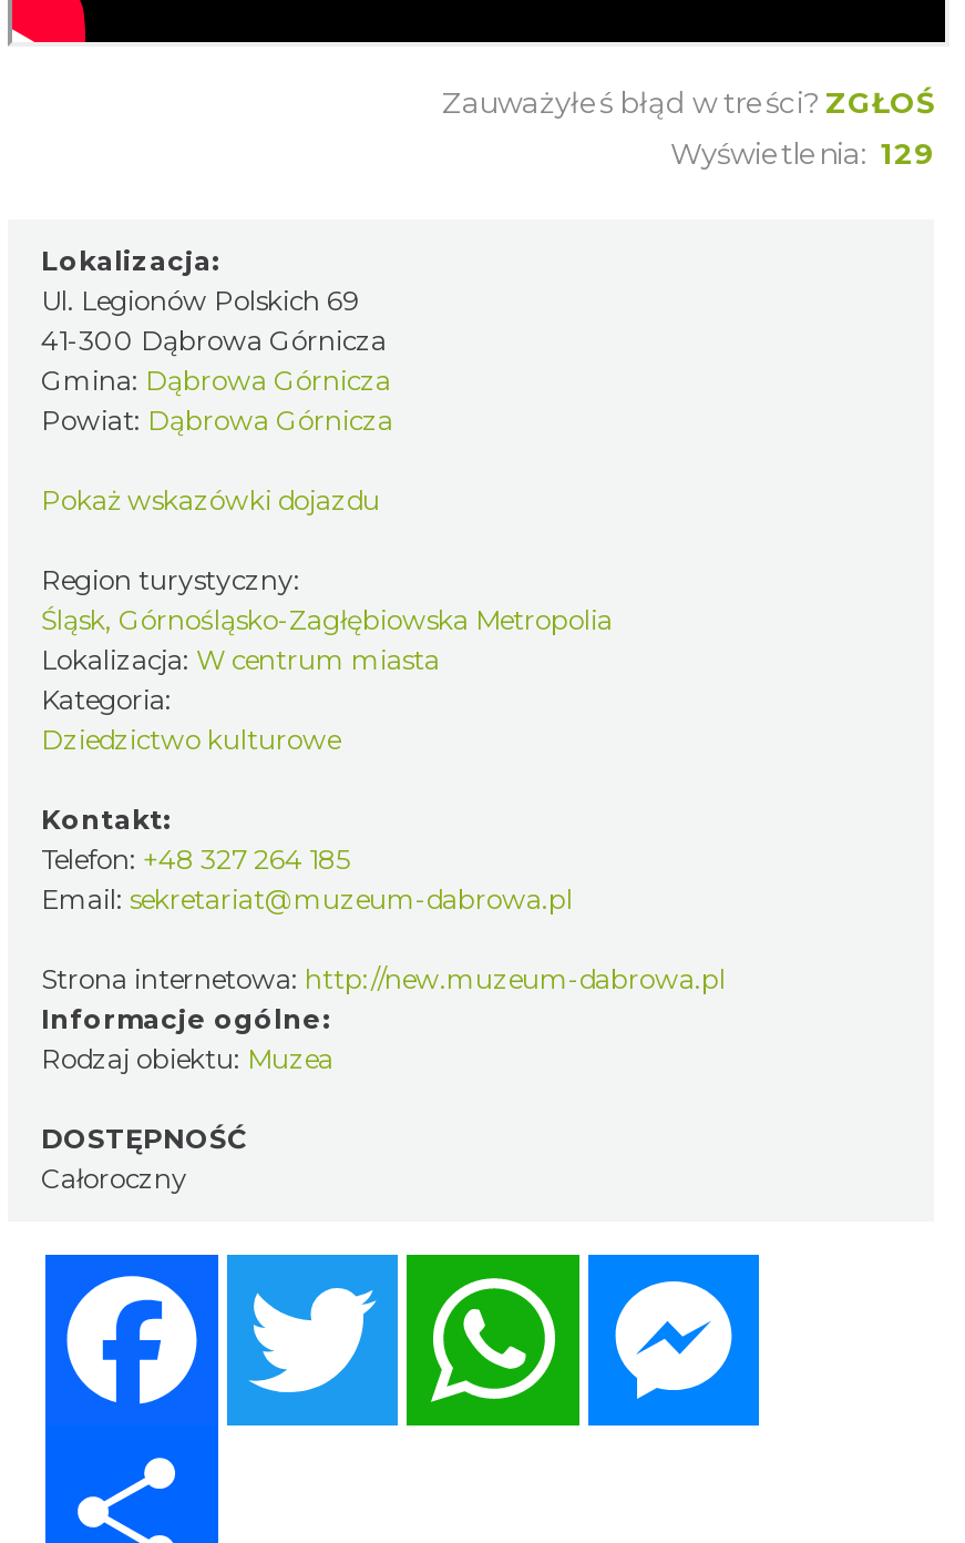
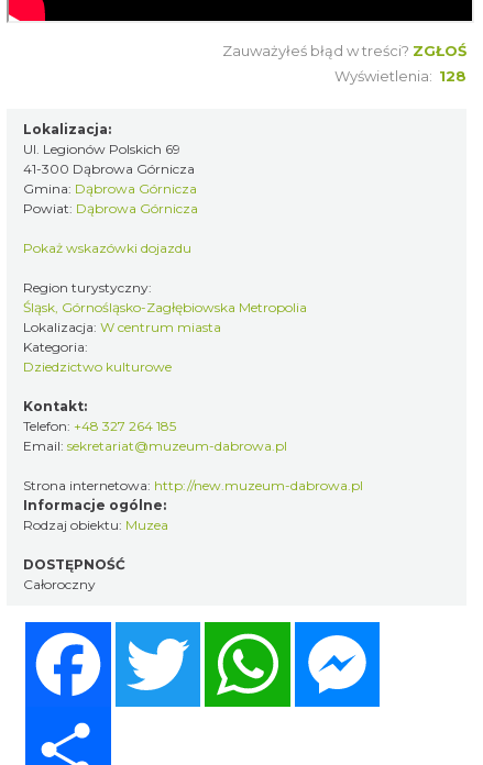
- Wyświetlenia: 129
+ Wyświetlenia: 128
